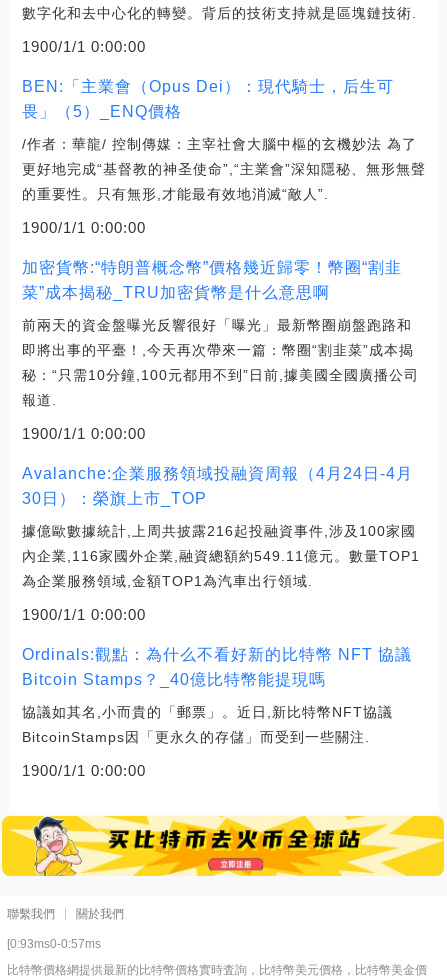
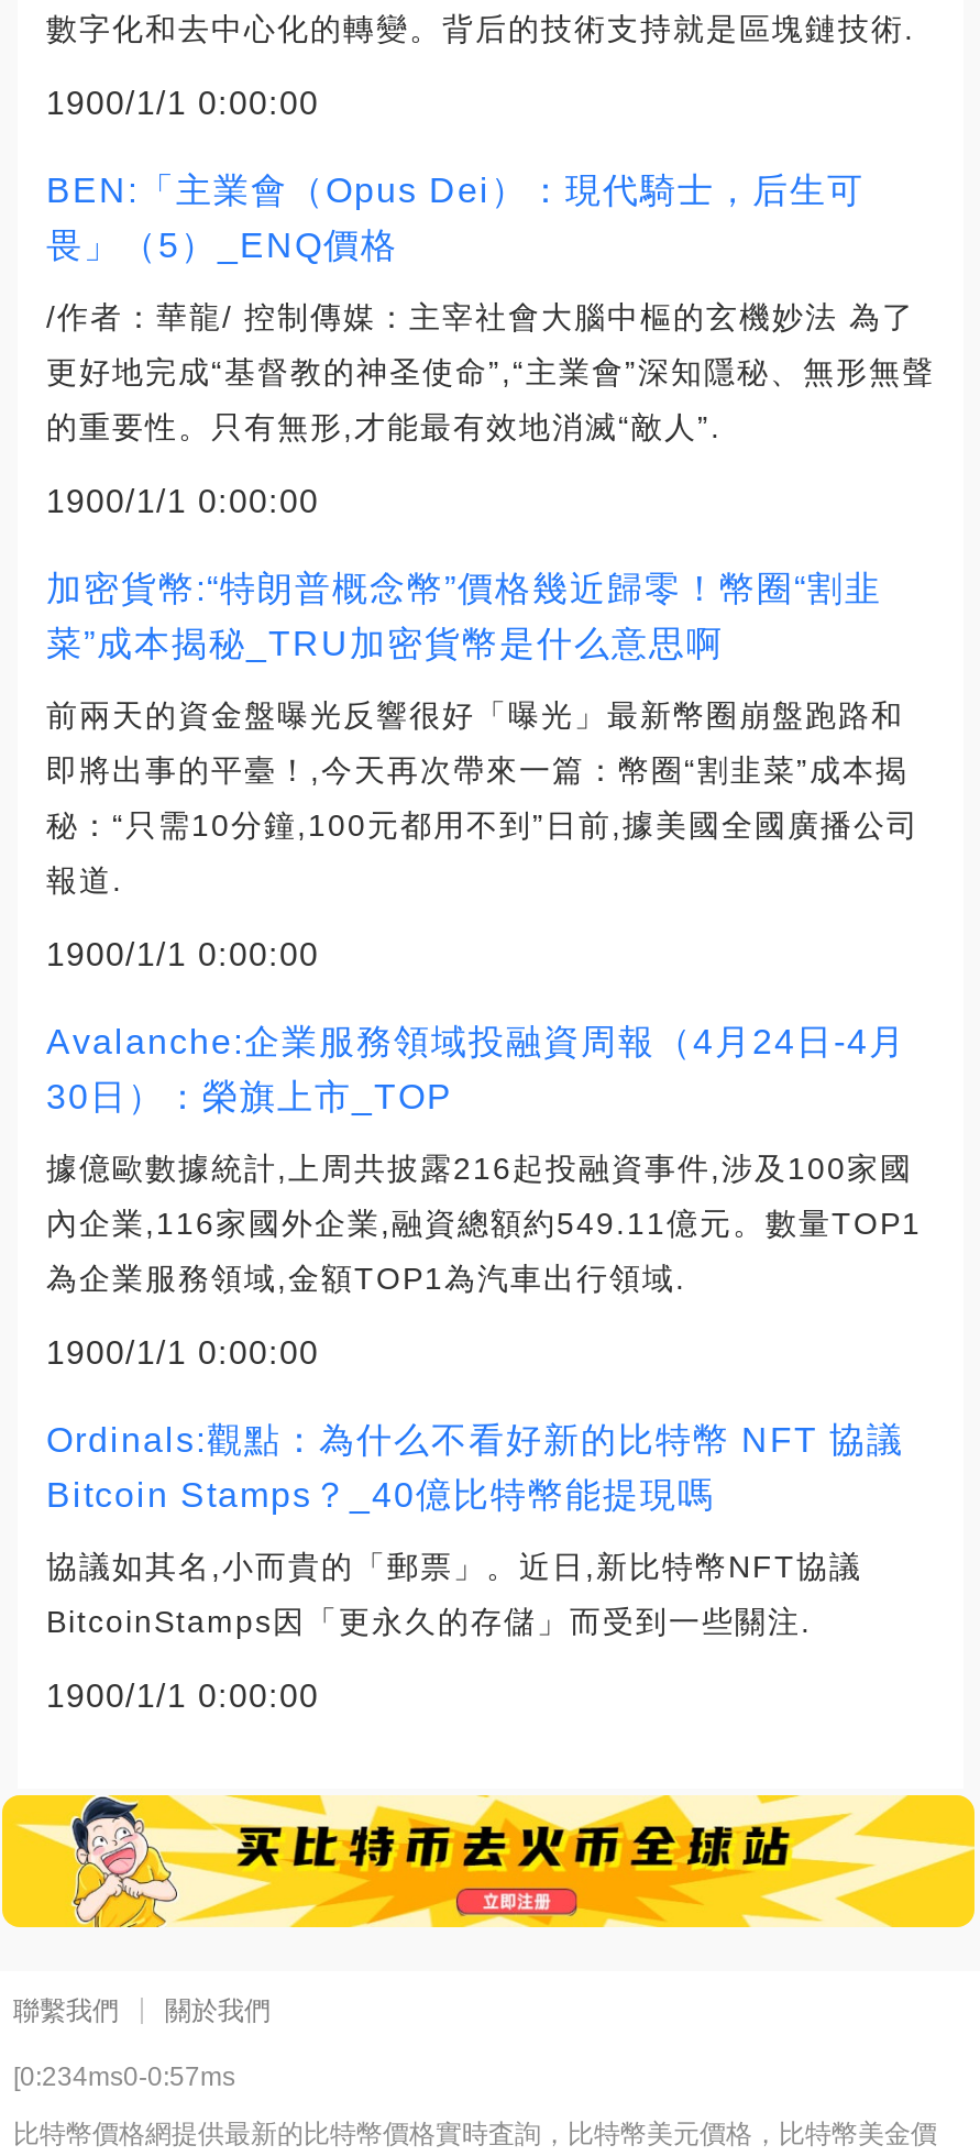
- [0:93ms0-0:57ms
+ [0:234ms0-0:57ms
